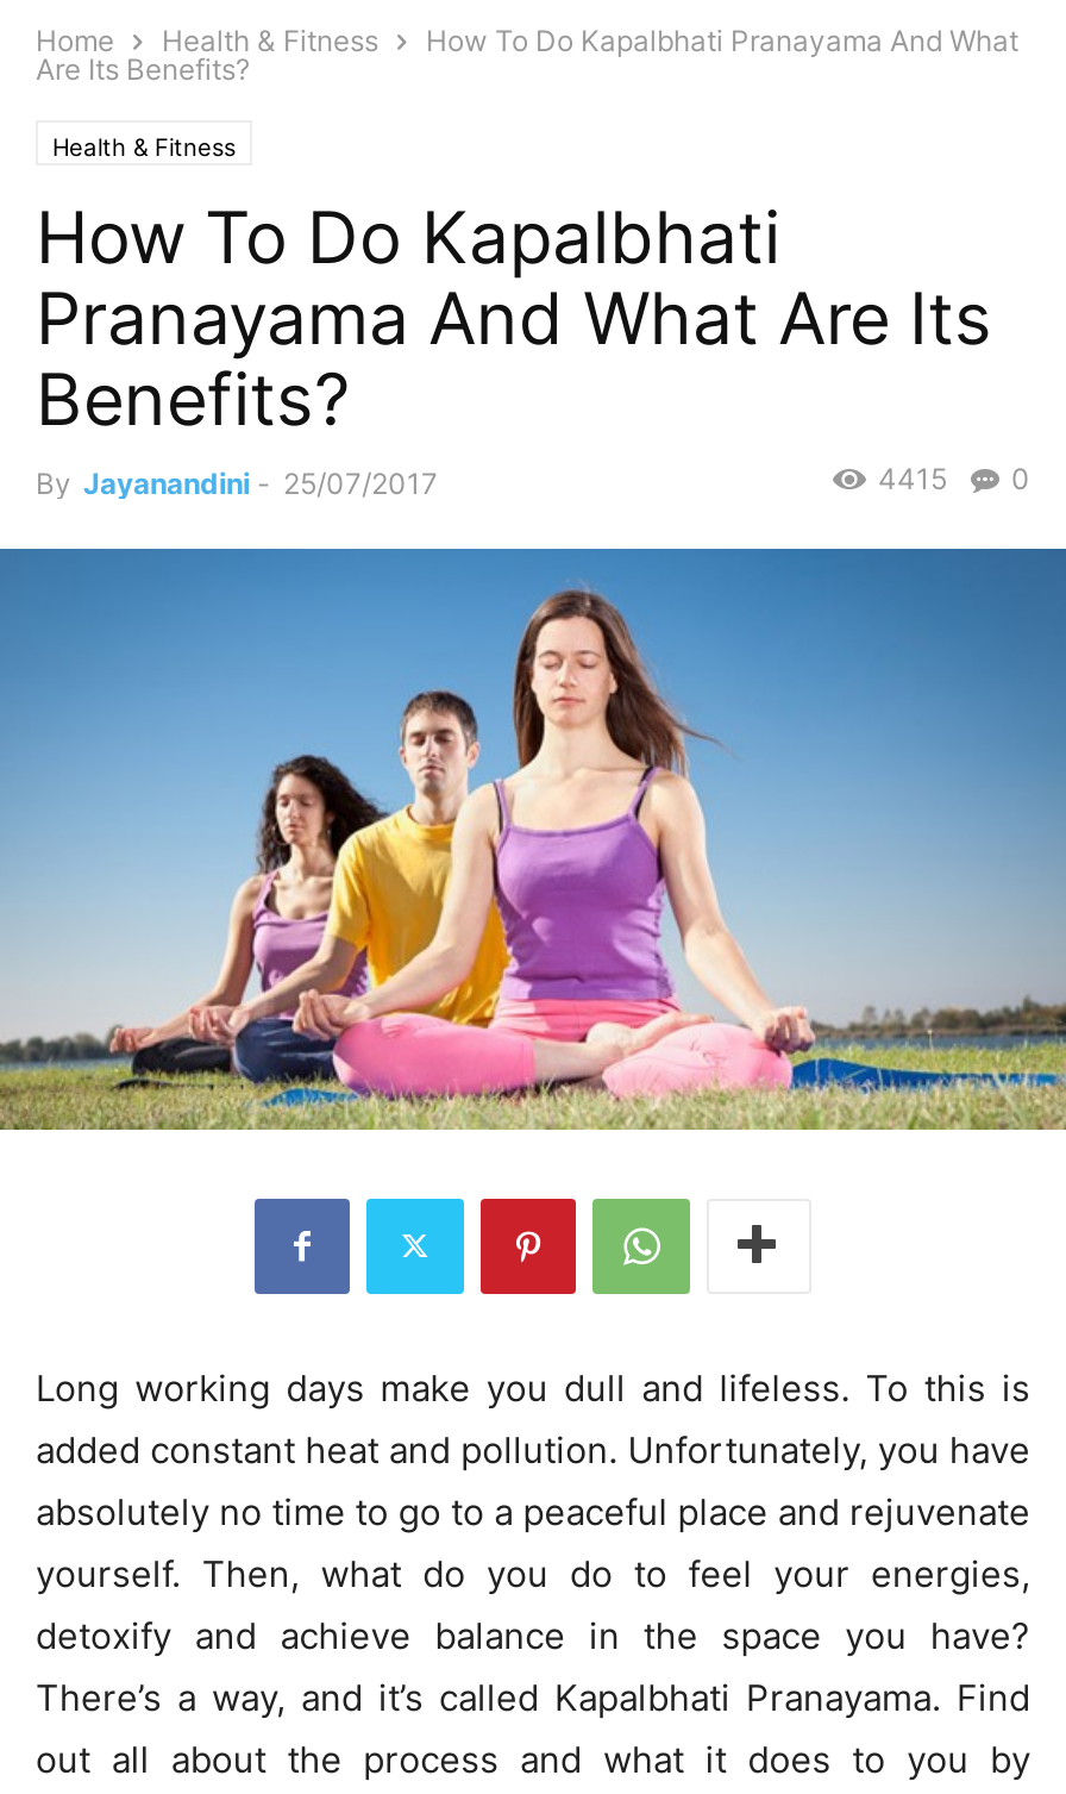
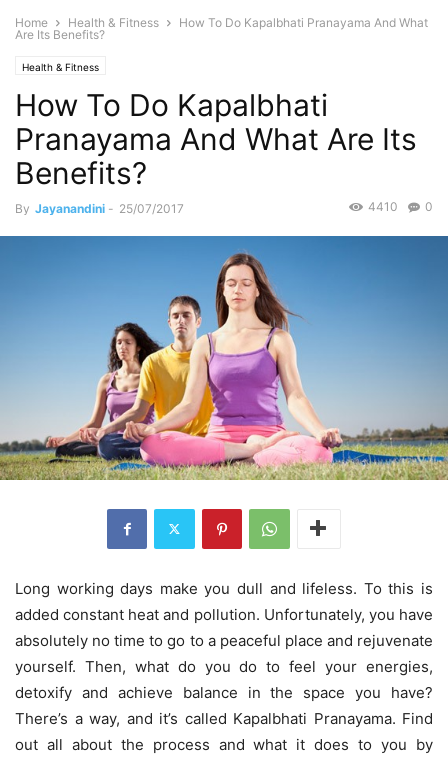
- 4415 0
+ 4410 0
